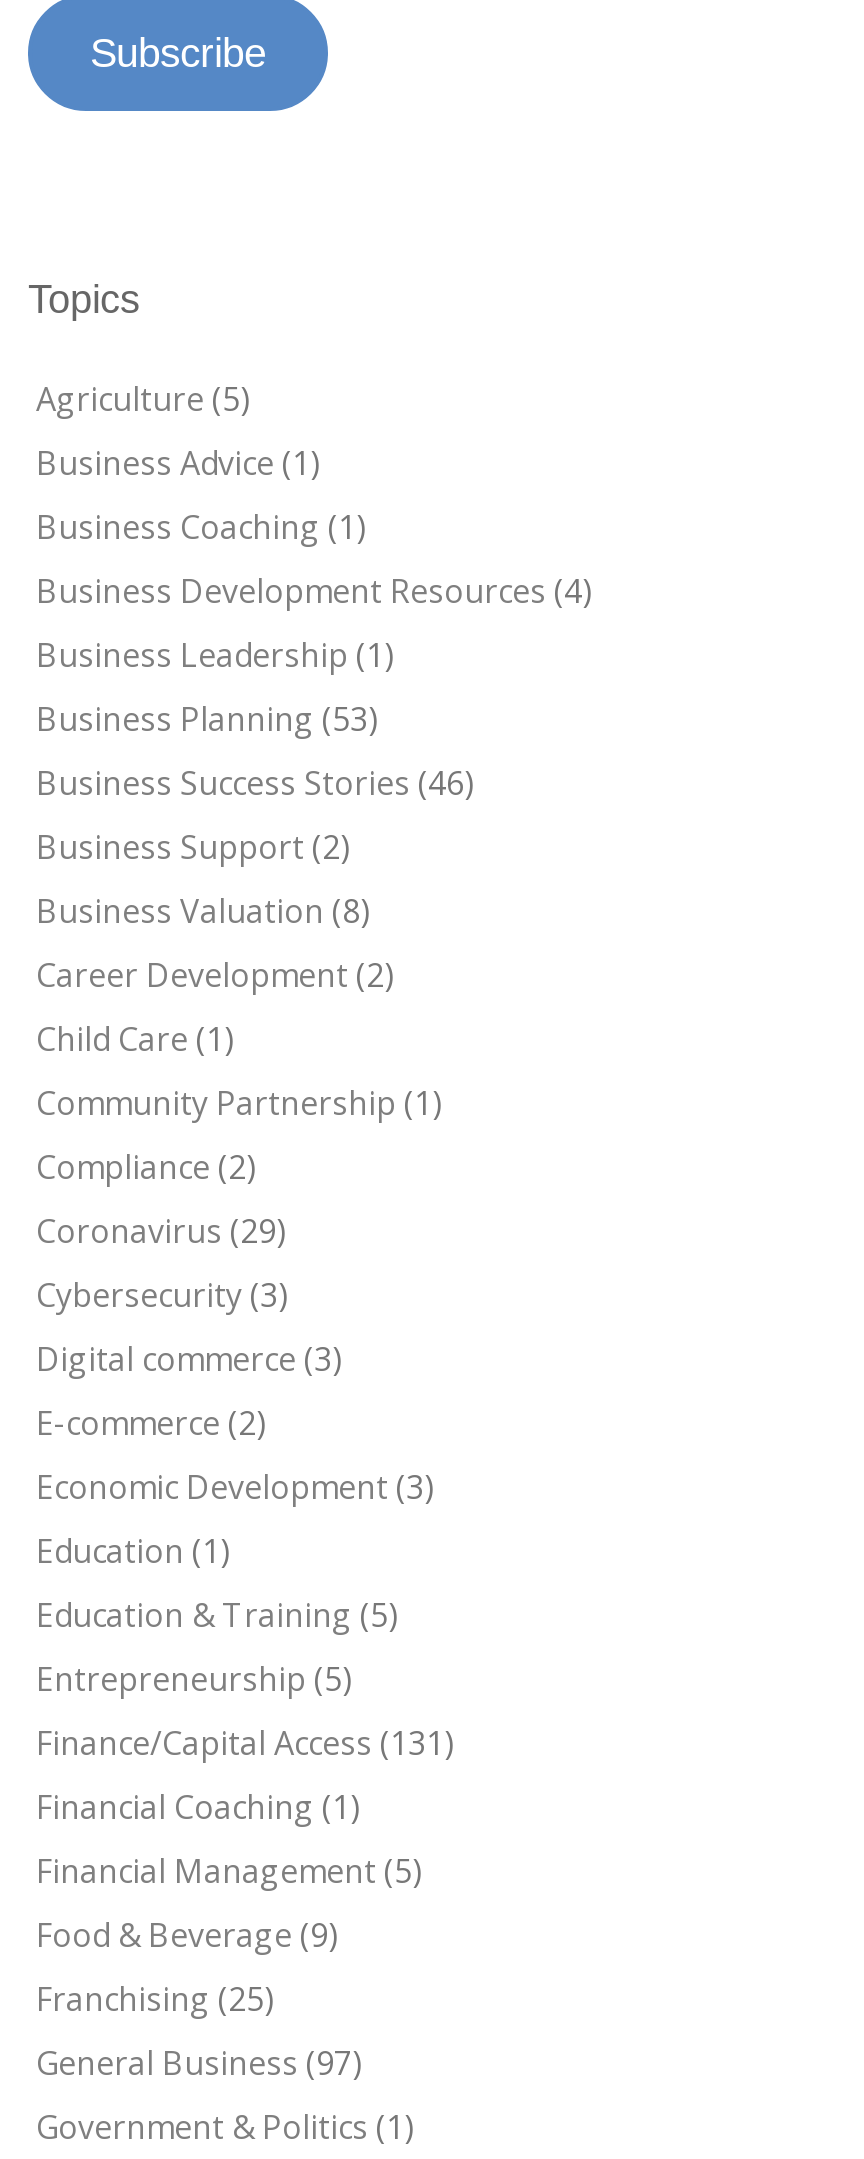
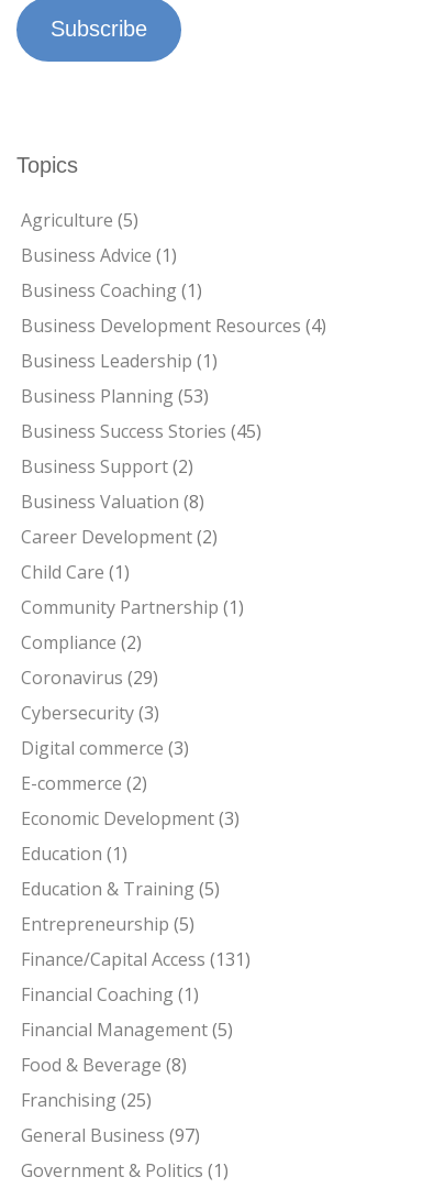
- Business Success Stories (46)
+ Business Success Stories (45)

- Food & Beverage (9)
+ Food & Beverage (8)
